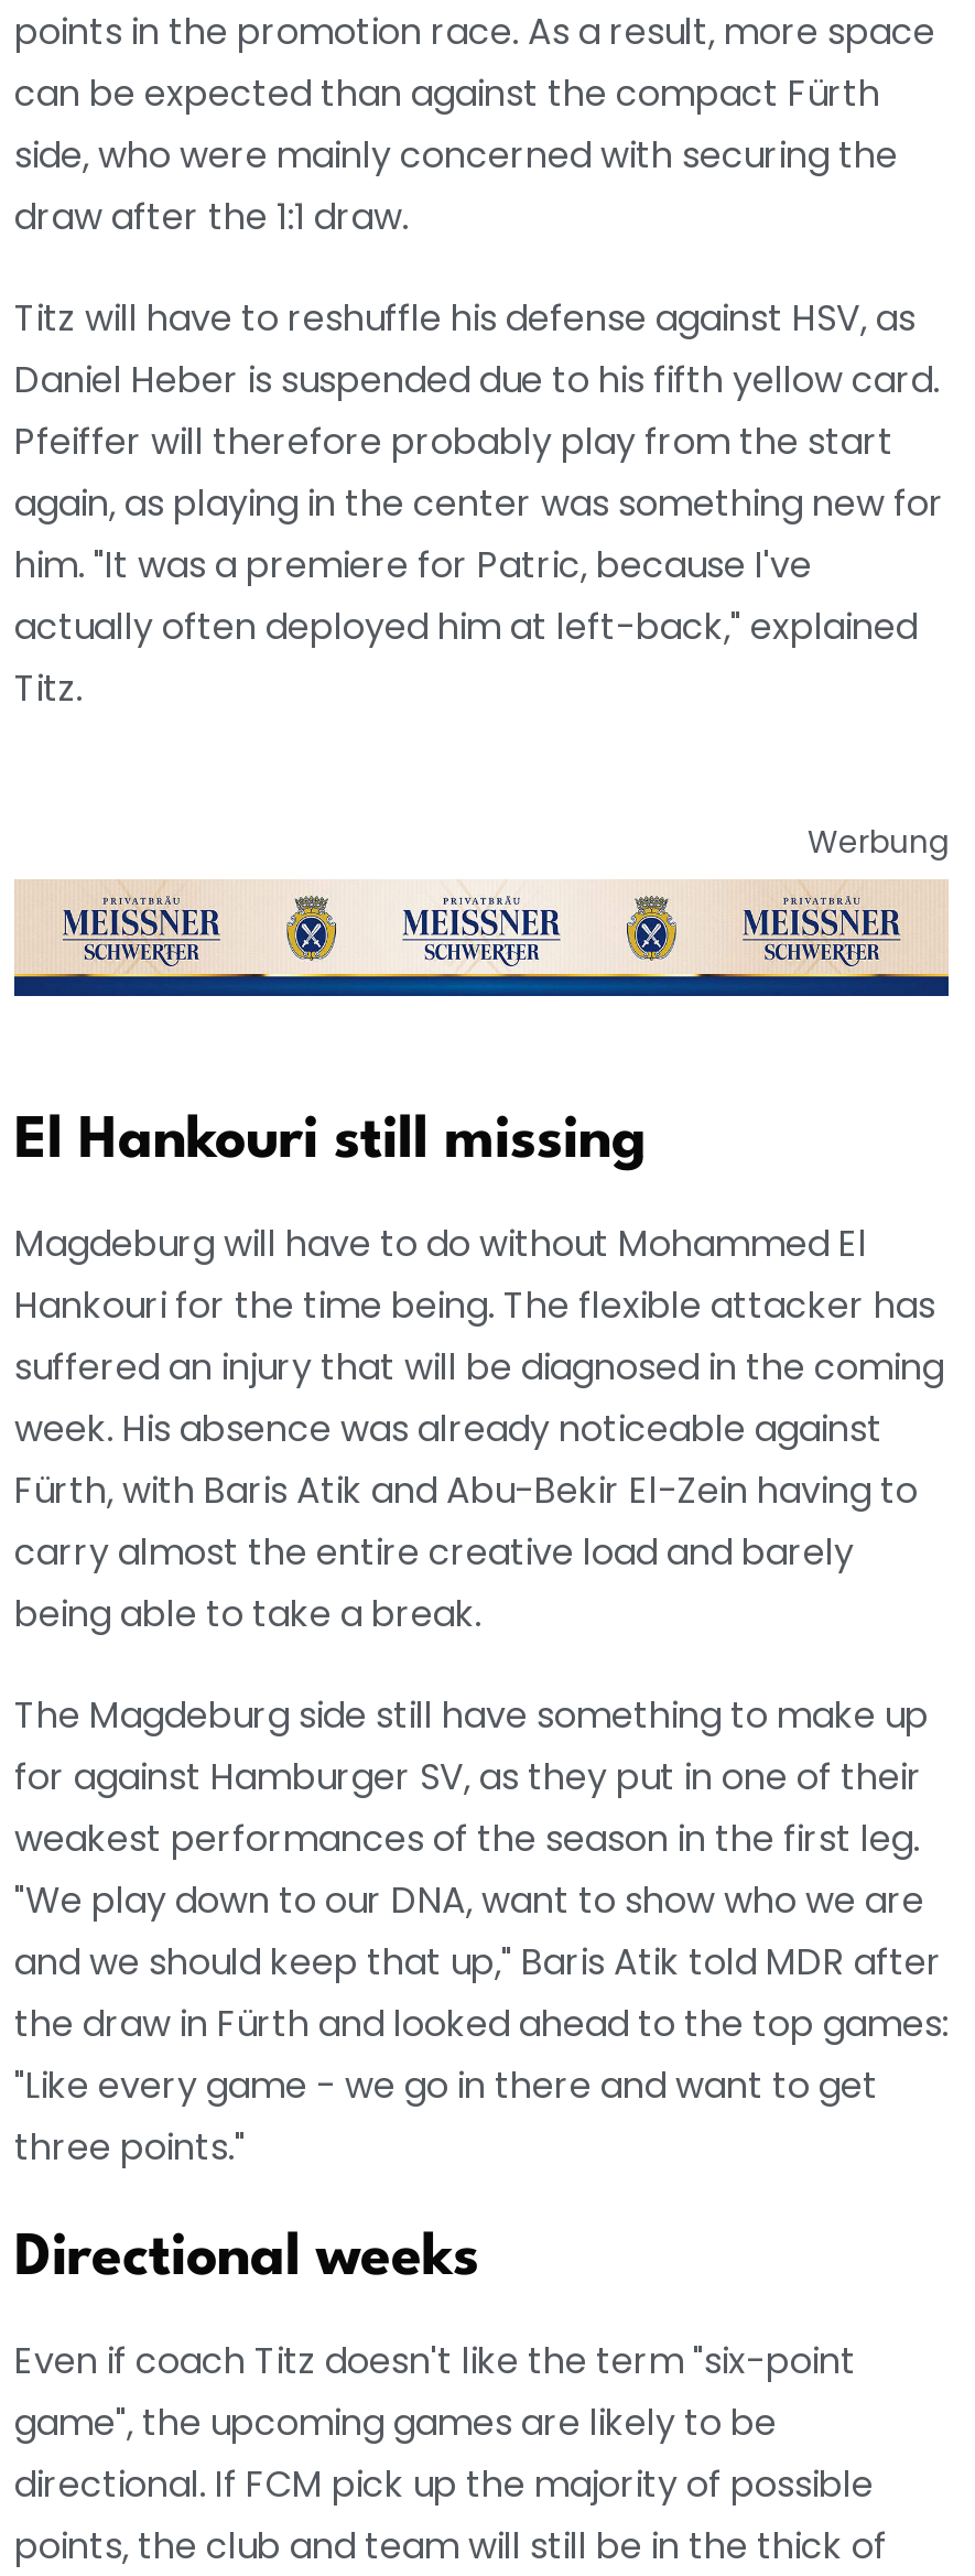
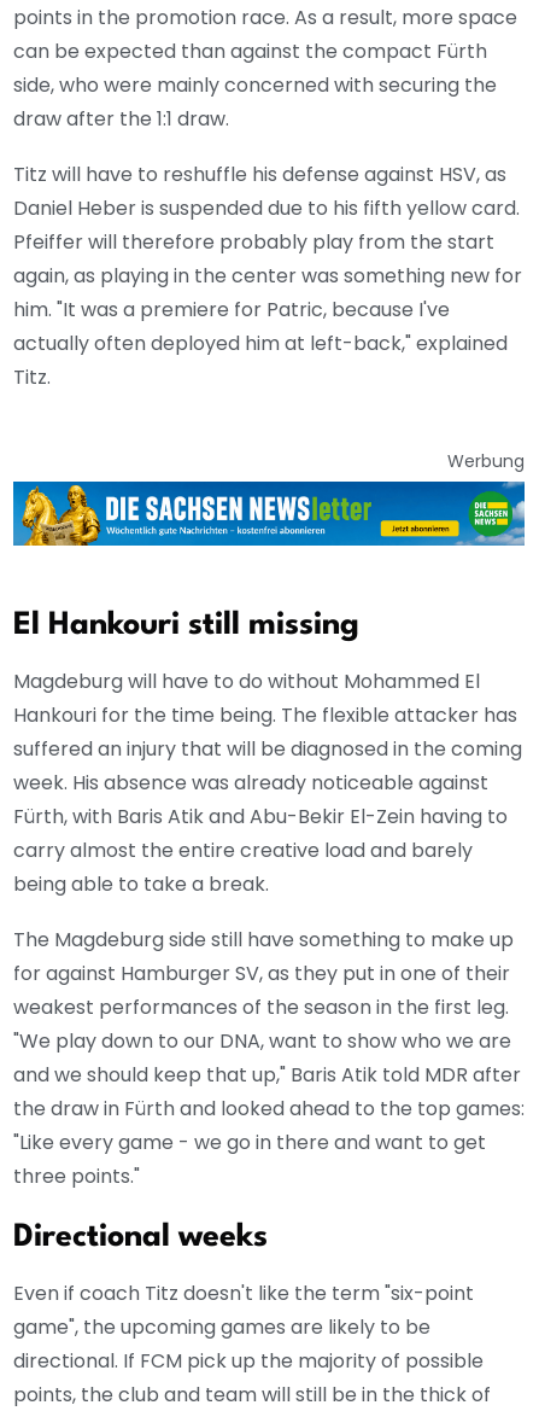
- [image]
+ [image]
